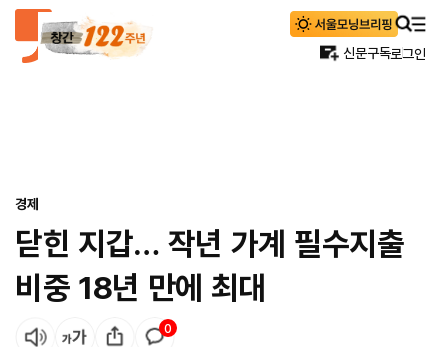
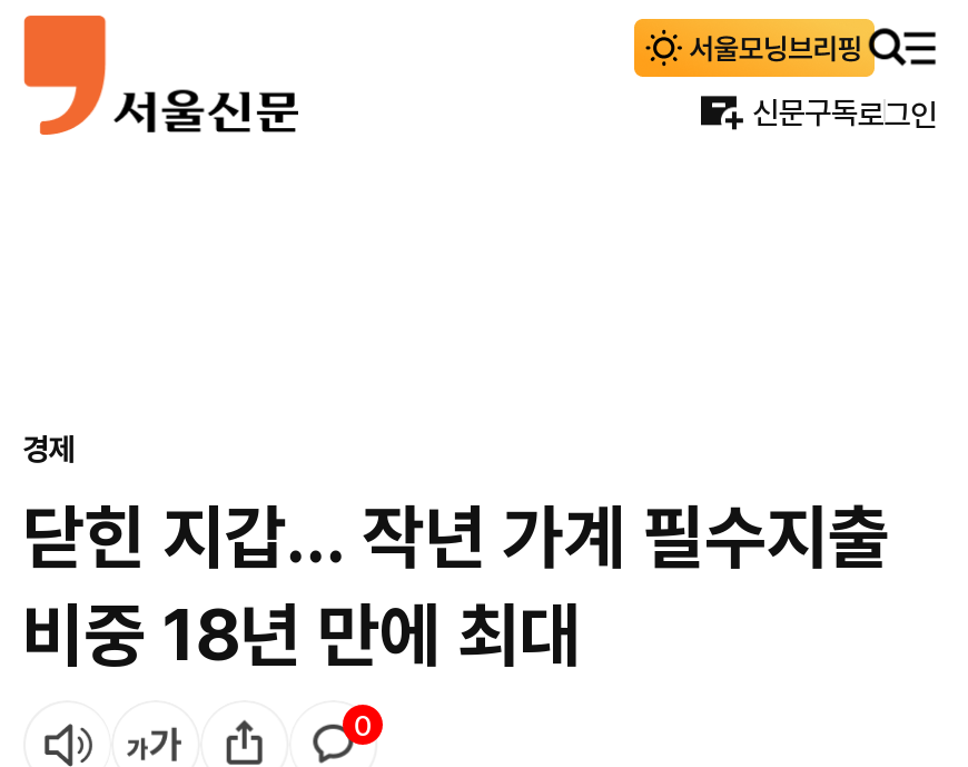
- [image]
+ [image]
